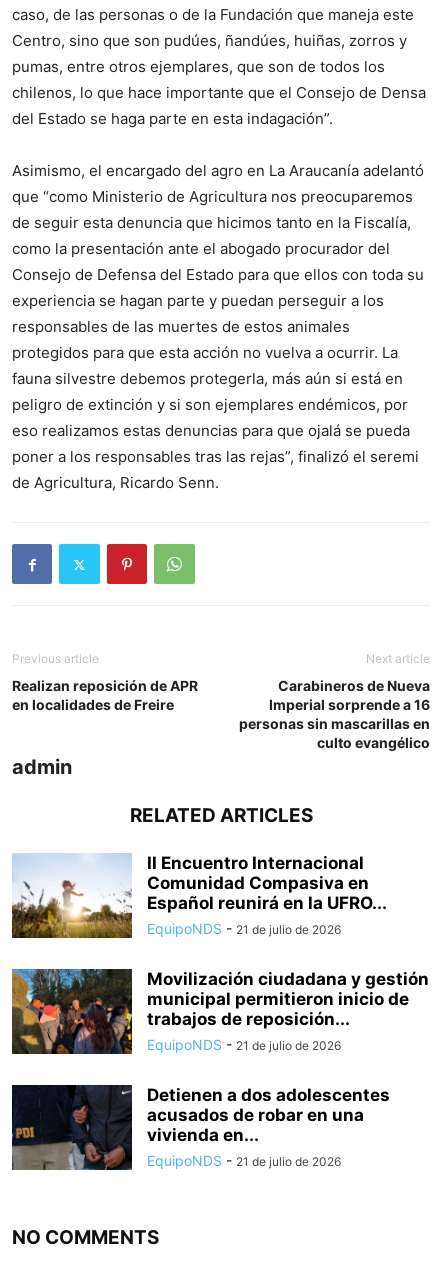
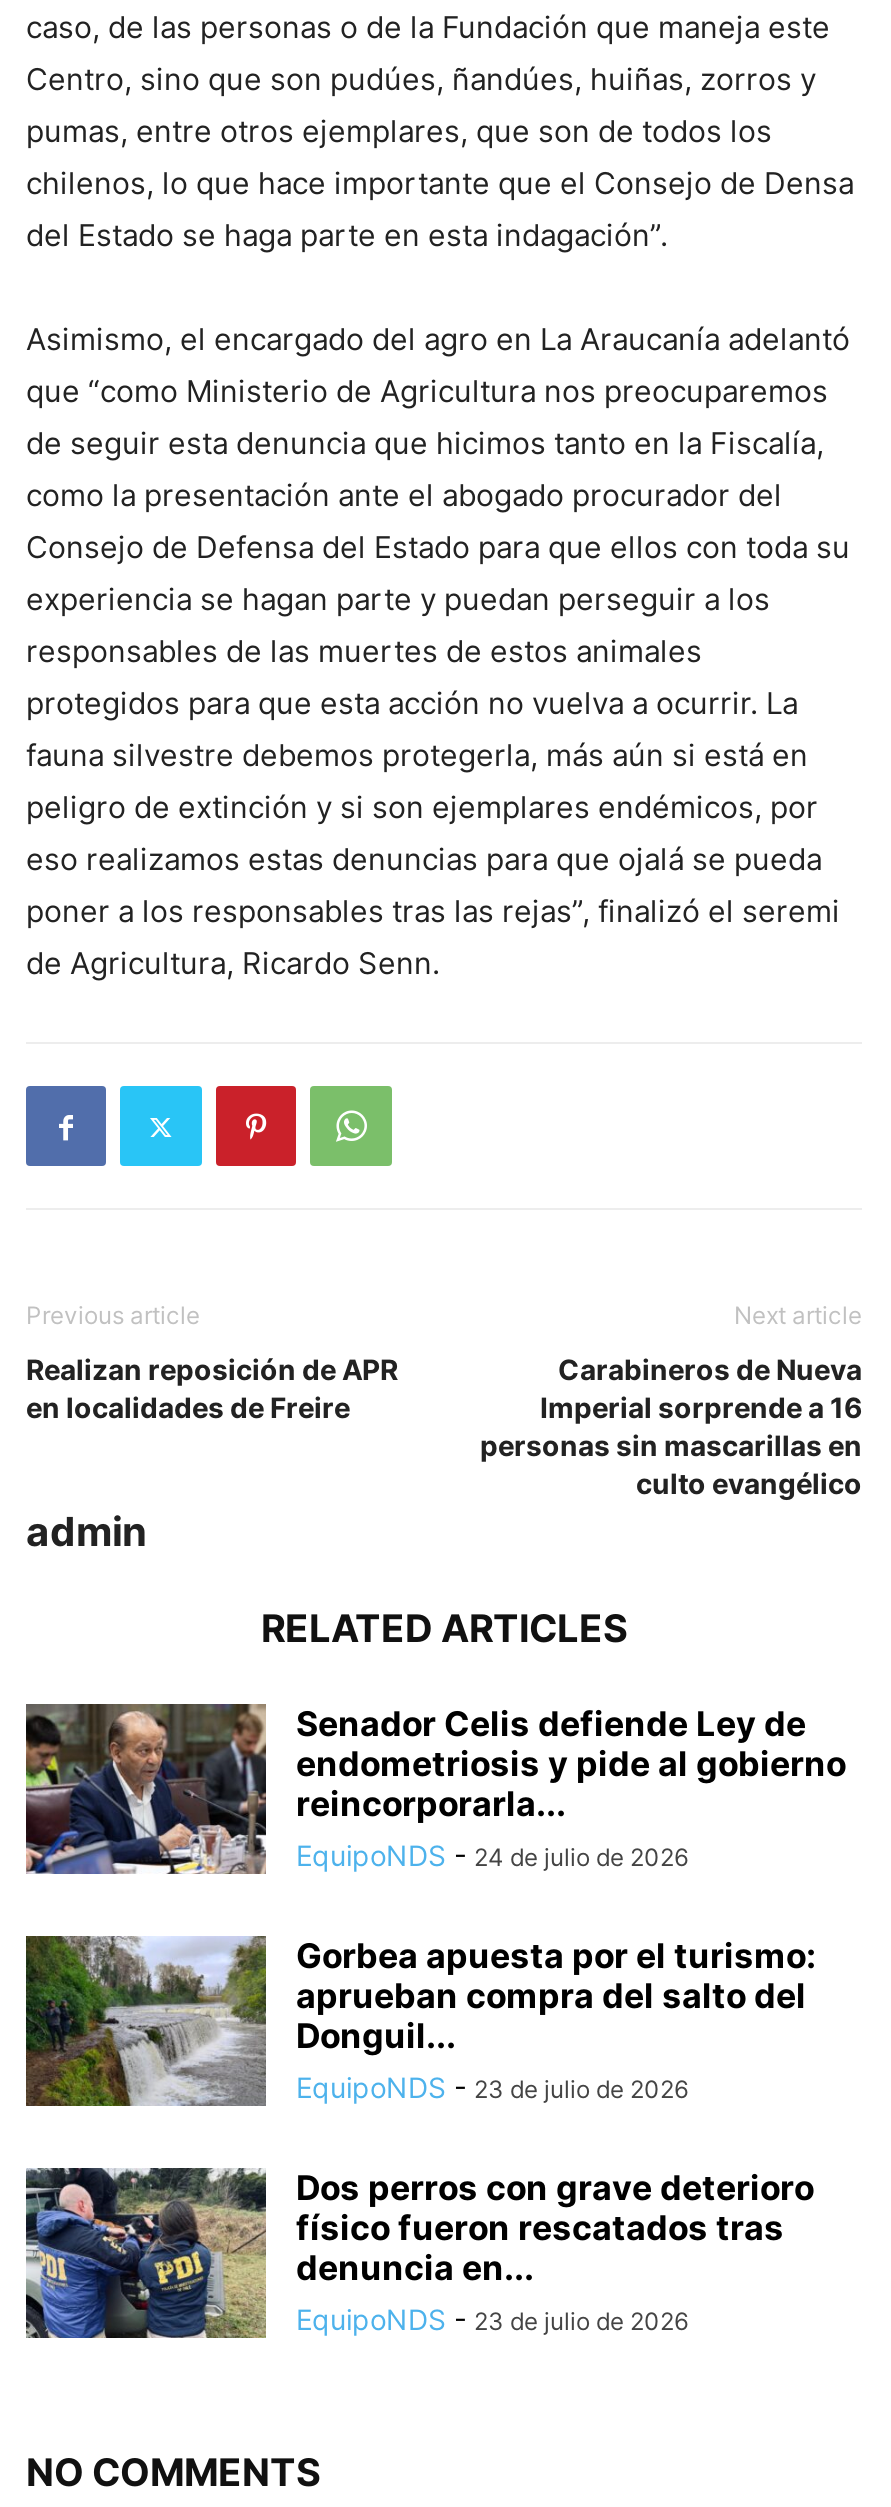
- [image]
- II Encuentro Internacional
- Comunidad Compasiva en
- Español reunirá en la UFRO...
- EquipoNDS - 21 de julio de 2026
+ [image]
+ Senador Celis defiende Ley de
+ endometriosis y pide al gobierno
+ reincorporarla...
+ EquipoNDS - 24 de julio de 2026

- [image]
- Movilización ciudadana y gestión
- municipal permitieron inicio de
- trabajos de reposición...
- EquipoNDS - 21 de julio de 2026
+ [image]
+ Gorbea apuesta por el turismo:
+ aprueban compra del salto del
+ Donguil...
+ EquipoNDS - 23 de julio de 2026

- [image]
- Detienen a dos adolescentes
- acusados de robar en una
- vivienda en...
- EquipoNDS - 21 de julio de 2026
+ [image]
+ Dos perros con grave deterioro
+ físico fueron rescatados tras
+ denuncia en...
+ EquipoNDS - 23 de julio de 2026
